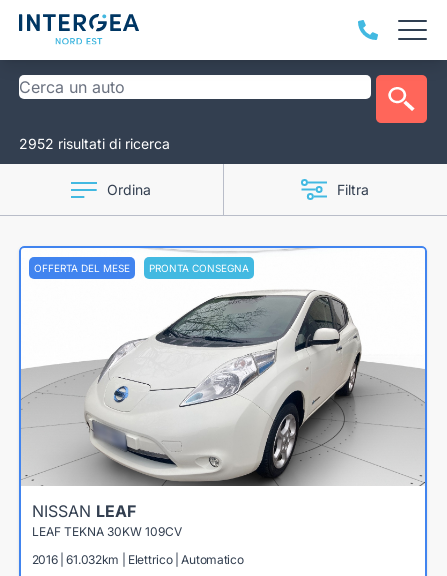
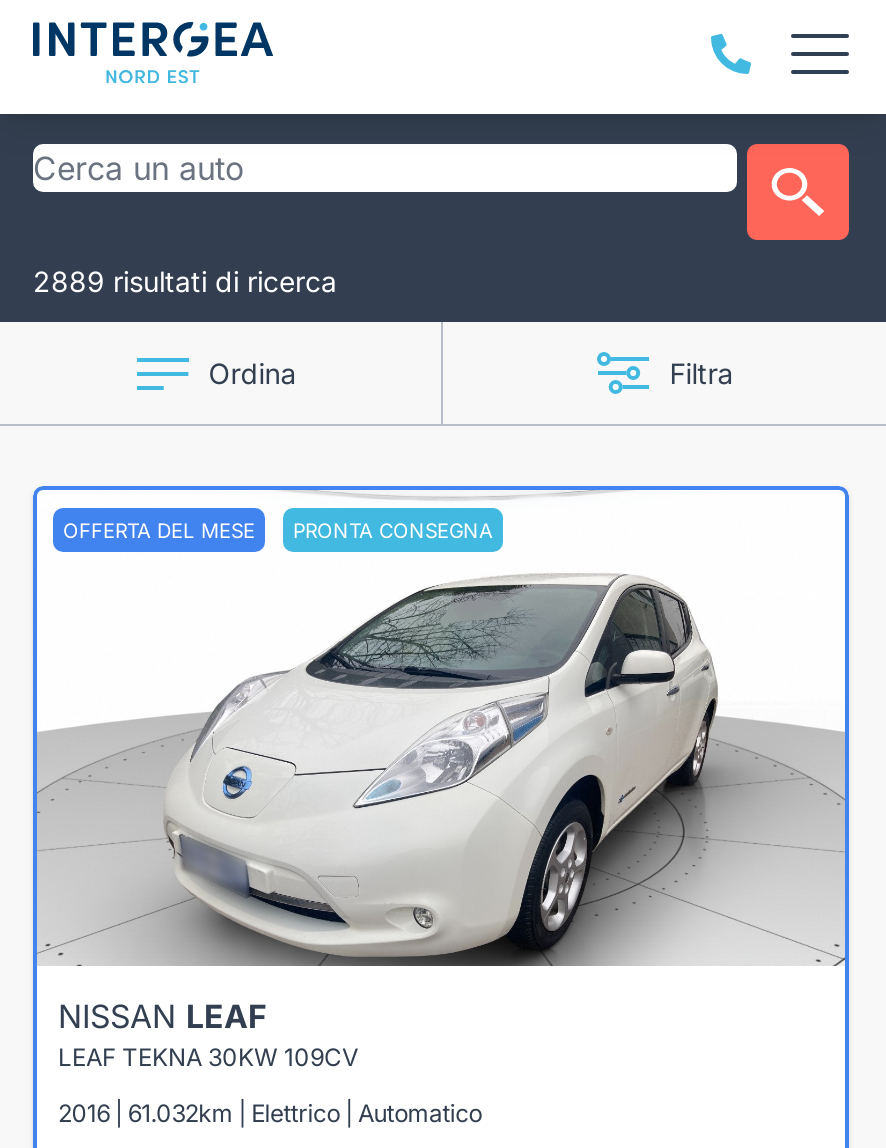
- 2952 risultati di ricerca
+ 2889 risultati di ricerca
